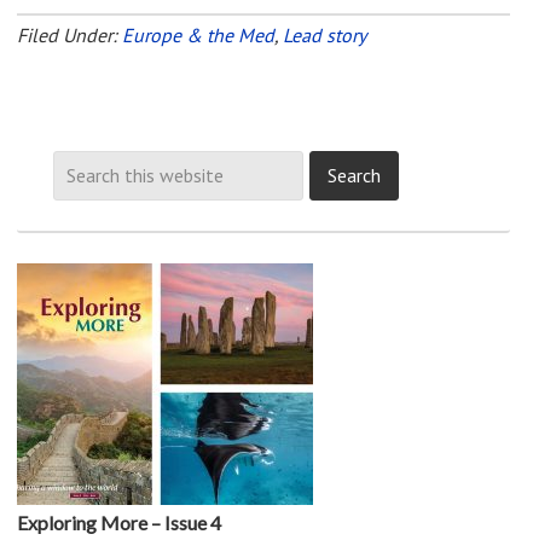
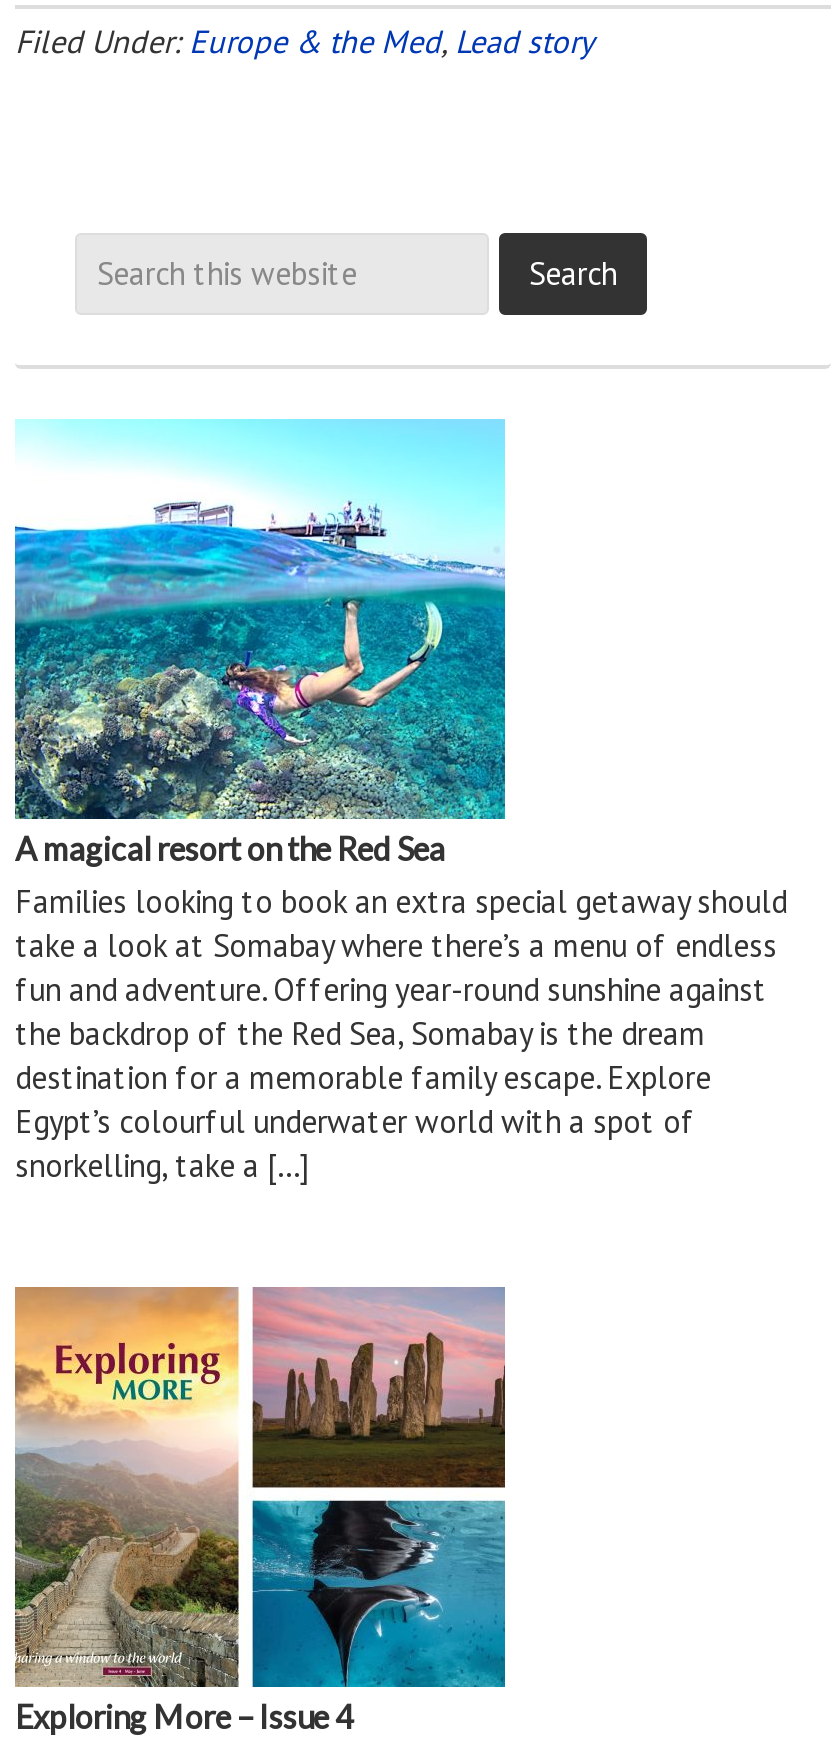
+ [image]
+ A magical resort on the Red Sea
+ Families looking to book an extra special getaway should
+ take a look at Somabay where there’s a menu of endless
+ fun and adventure. Offering year-round sunshine against
+ the backdrop of the Red Sea, Somabay is the dream
+ destination for a memorable family escape. Explore
+ Egypt’s colourful underwater world with a spot of
+ snorkelling, take a […]
